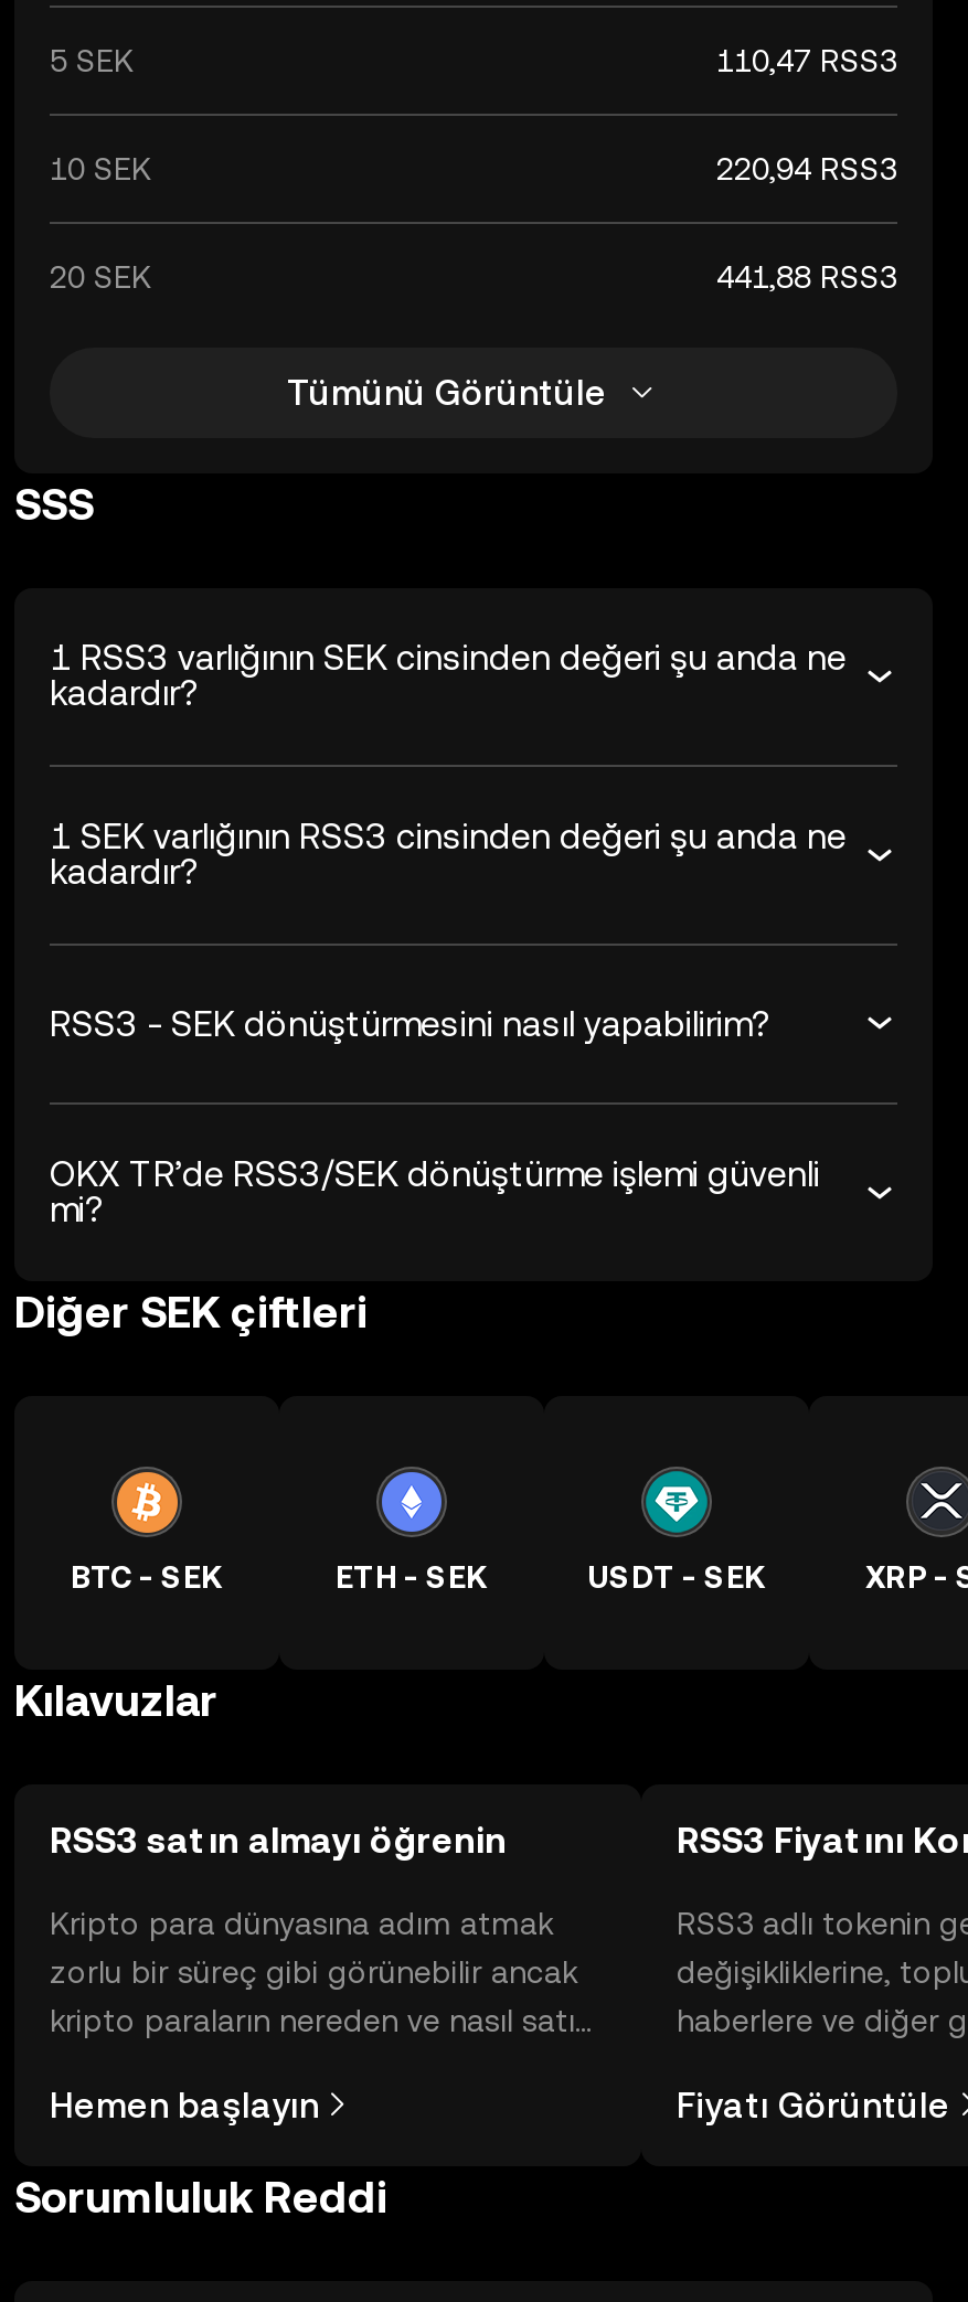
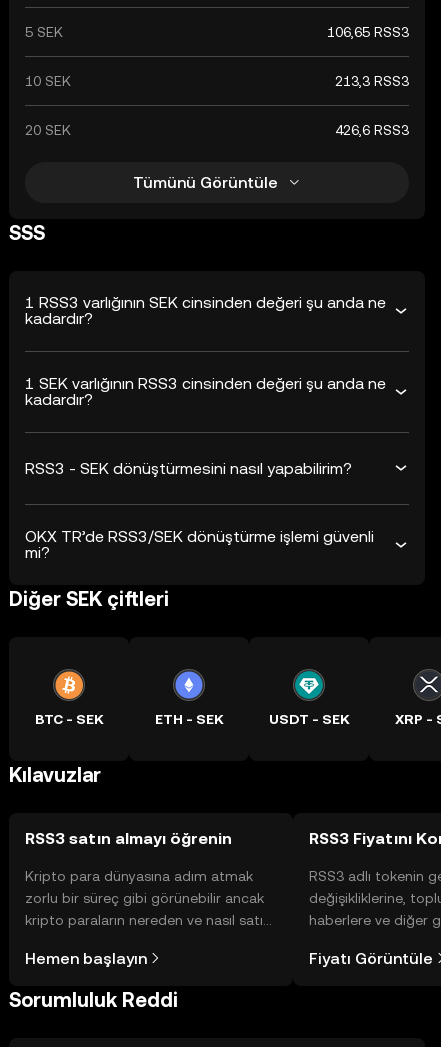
- 110,47 RSS3
+ 106,65 RSS3

- 220,94 RSS3
+ 213,3 RSS3

- 441,88 RSS3
+ 426,6 RSS3
